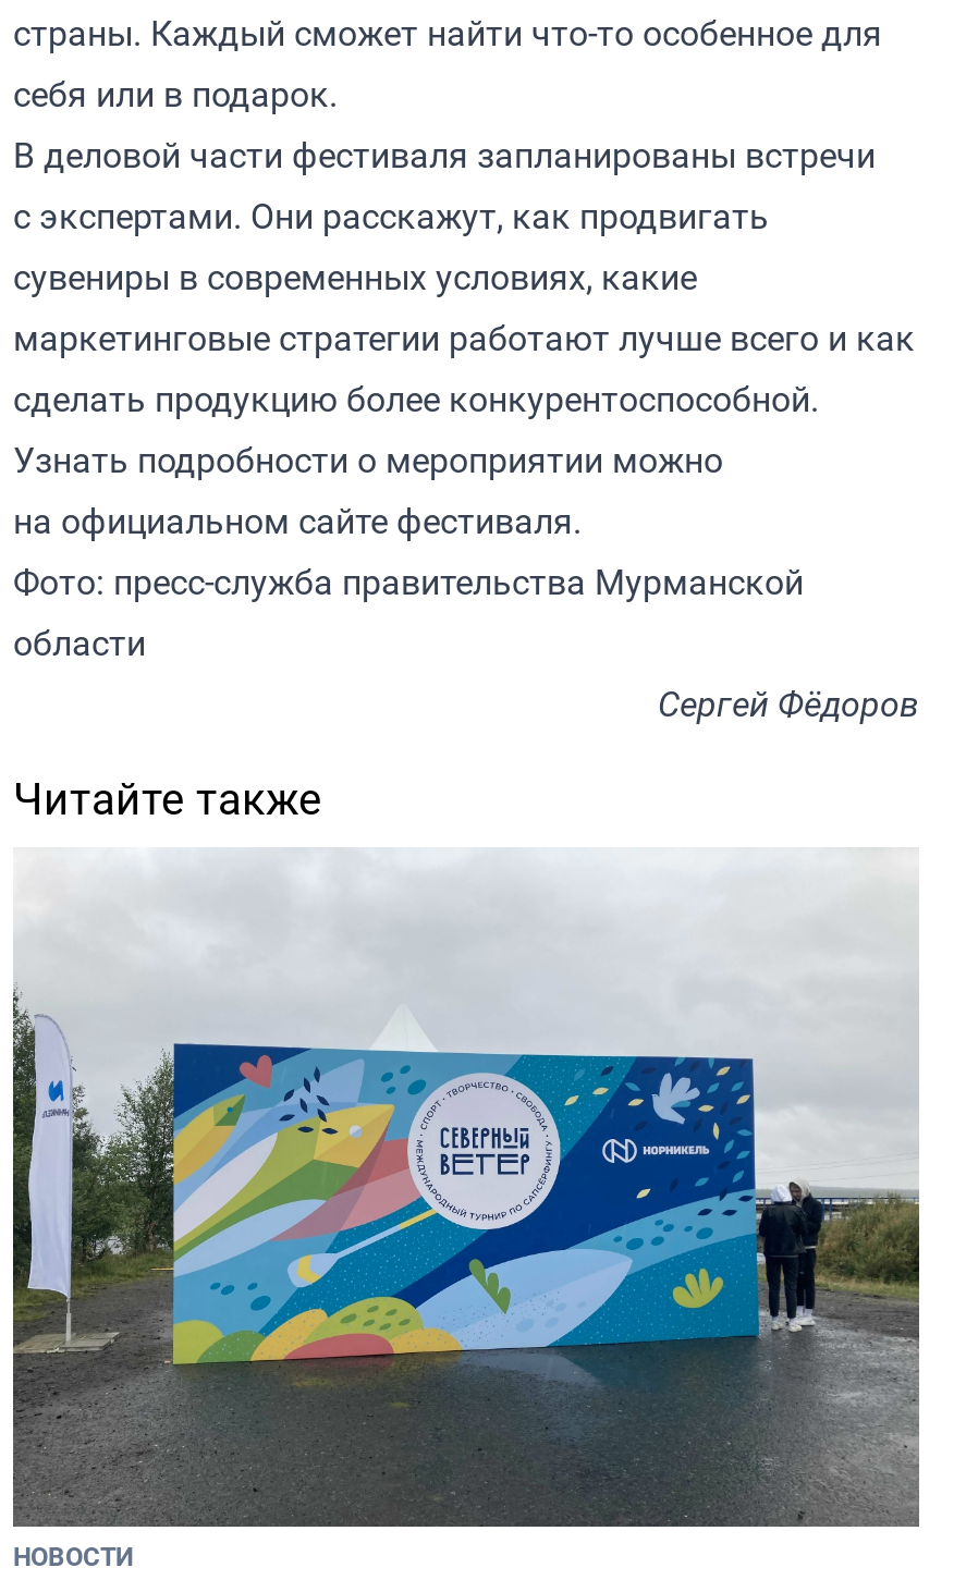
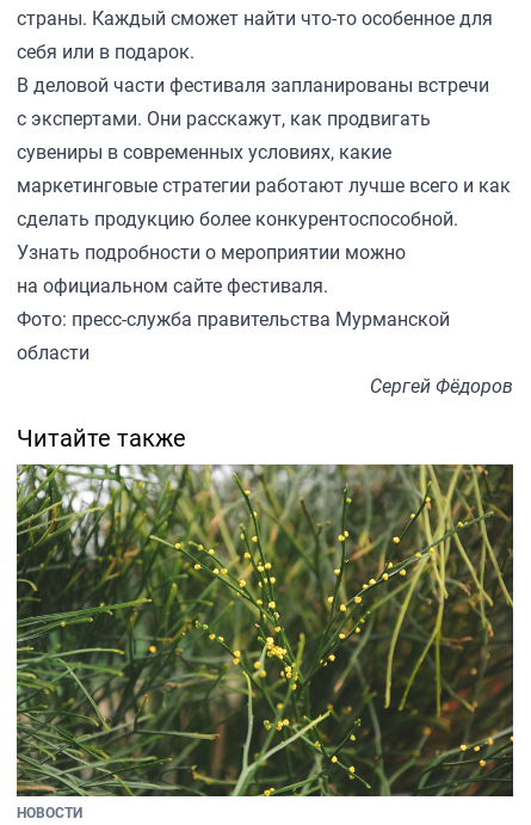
- [image]
+ [image]
